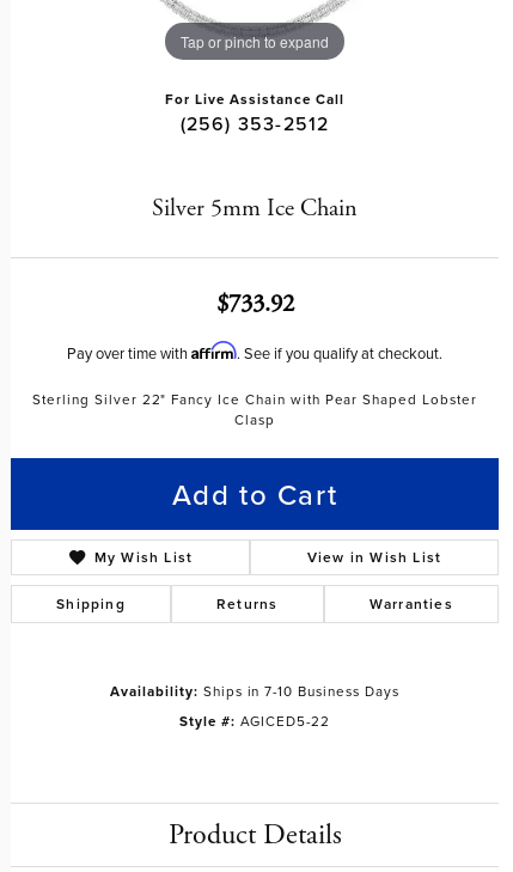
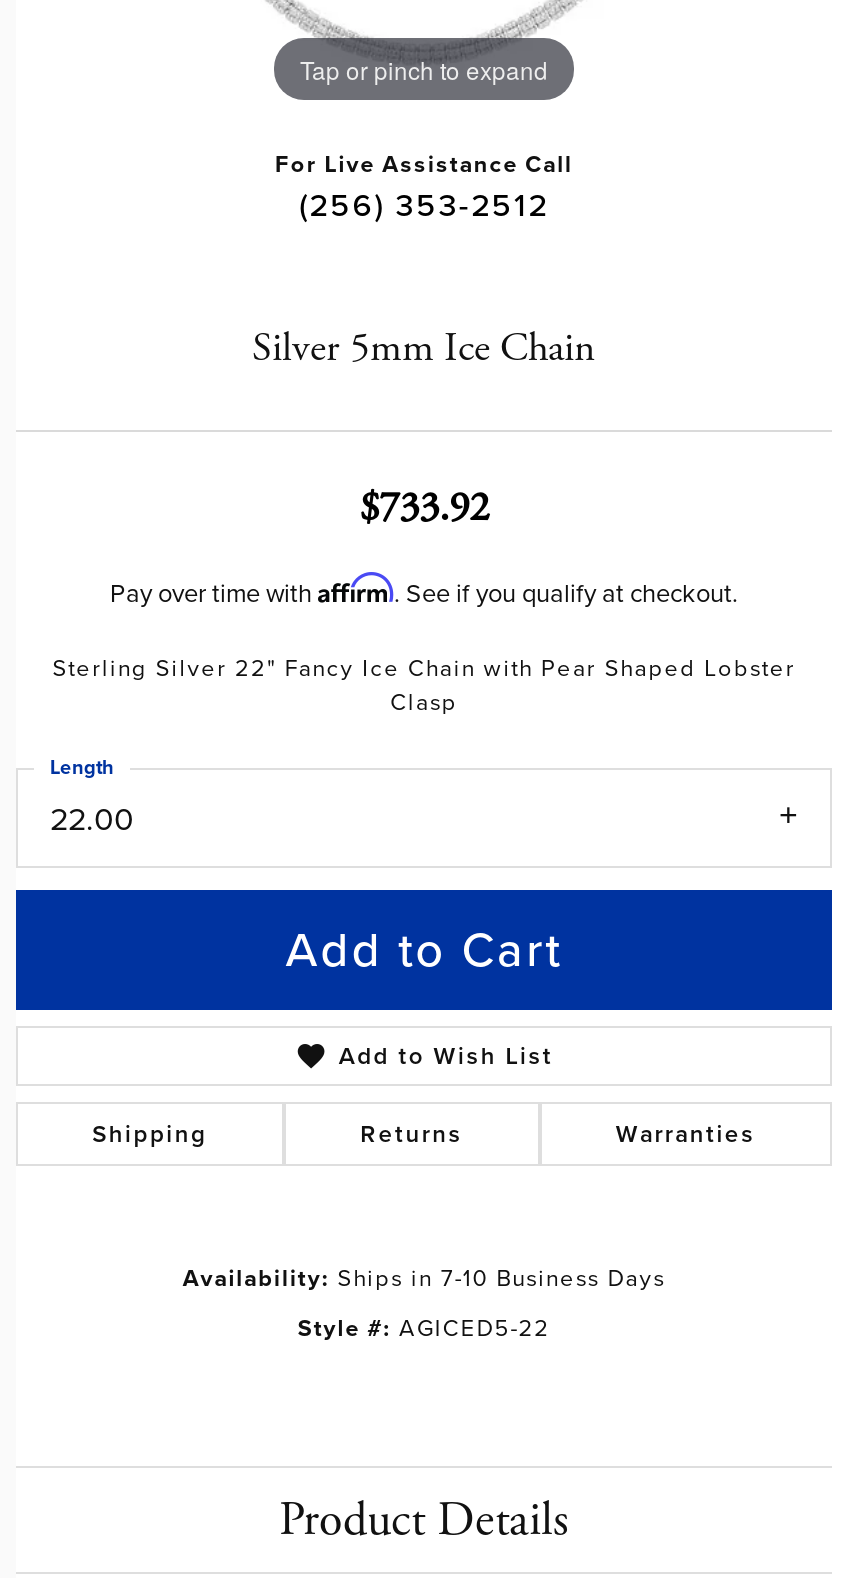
+ 22.00

+ Length

- My Wish List
- View in Wish List
+ Add to Wish List
